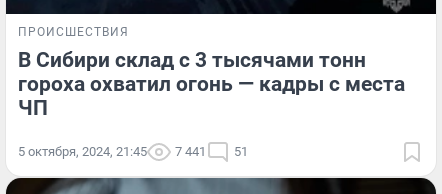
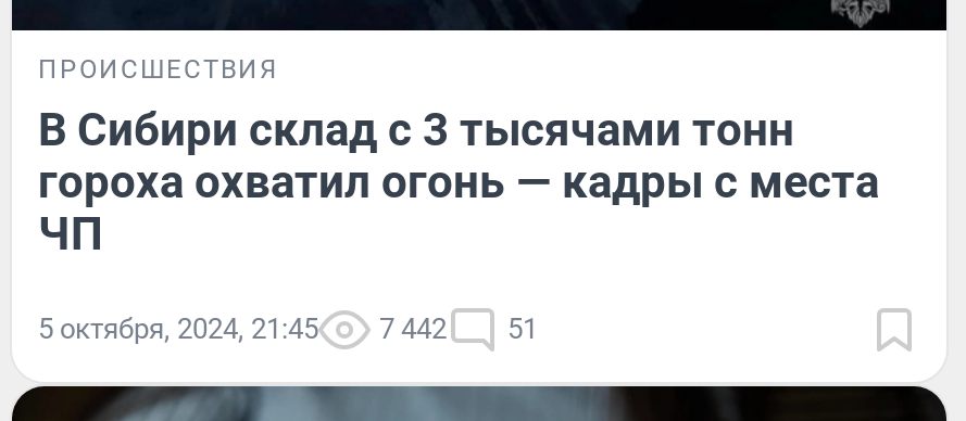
- 5 октября, 2024, 21:45 7 441 51
+ 5 октября, 2024, 21:45 7 442 51
